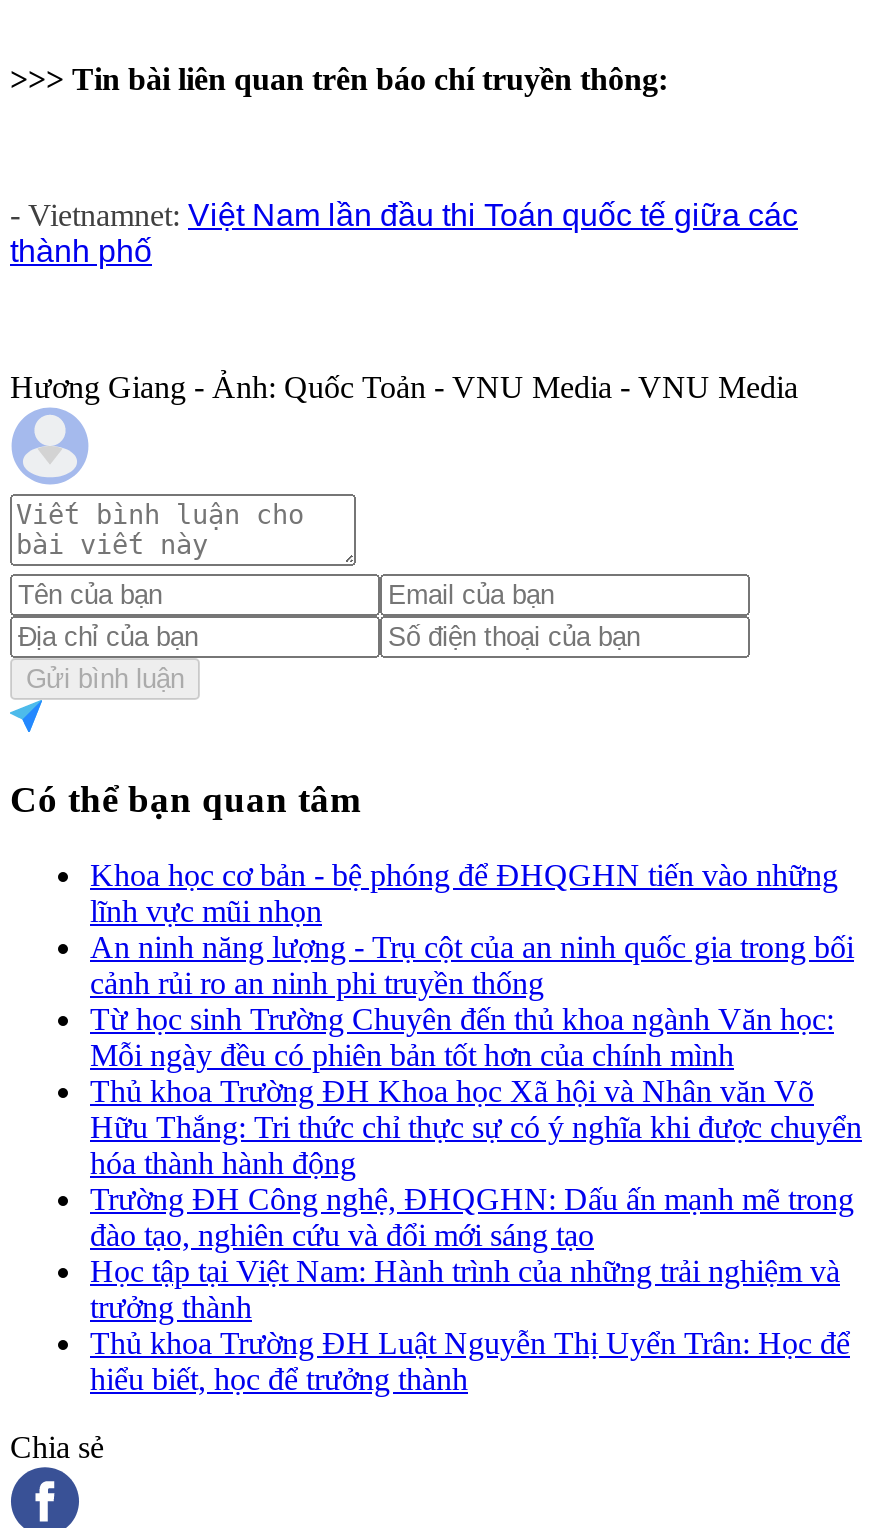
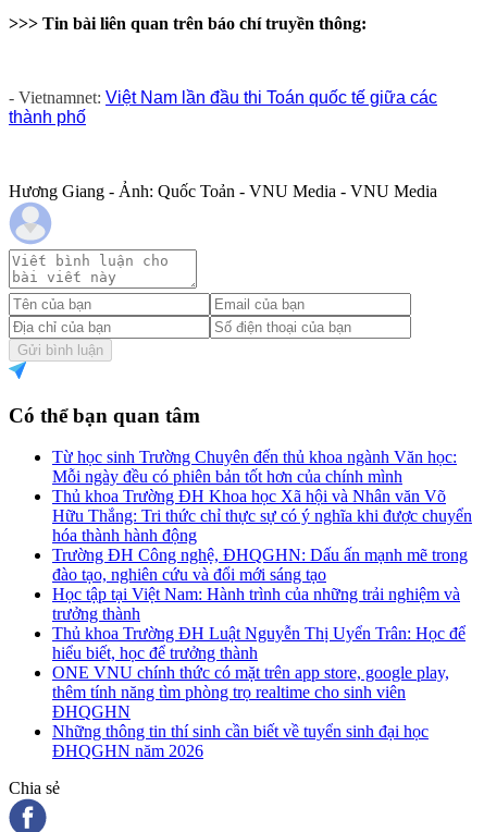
- Khoa học cơ bản - bệ phóng để ĐHQGHN tiến vào những
- lĩnh vực mũi nhọn
- An ninh năng lượng - Trụ cột của an ninh quốc gia trong bối
- cảnh rủi ro an ninh phi truyền thống

moved up: Từ học sinh Trường Chuyên đến thủ khoa ngành Văn học: | Mỗi ngày đều có phiên bản tốt hơn của chính mình | Thủ khoa Trường ĐH Khoa học Xã hội và Nhân văn Võ | ... | Thủ khoa Trường ĐH Luật Nguyễn Thị Uyển Trân: Học để | hiểu biết, học để trưởng thành

+ ONE VNU chính thức có mặt trên app store, google play,
+ thêm tính năng tìm phòng trọ realtime cho sinh viên
+ ĐHQGHN
+ Những thông tin thí sinh cần biết về tuyển sinh đại học
+ ĐHQGHN năm 2026
